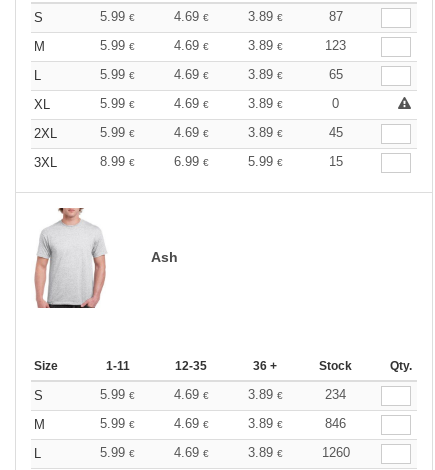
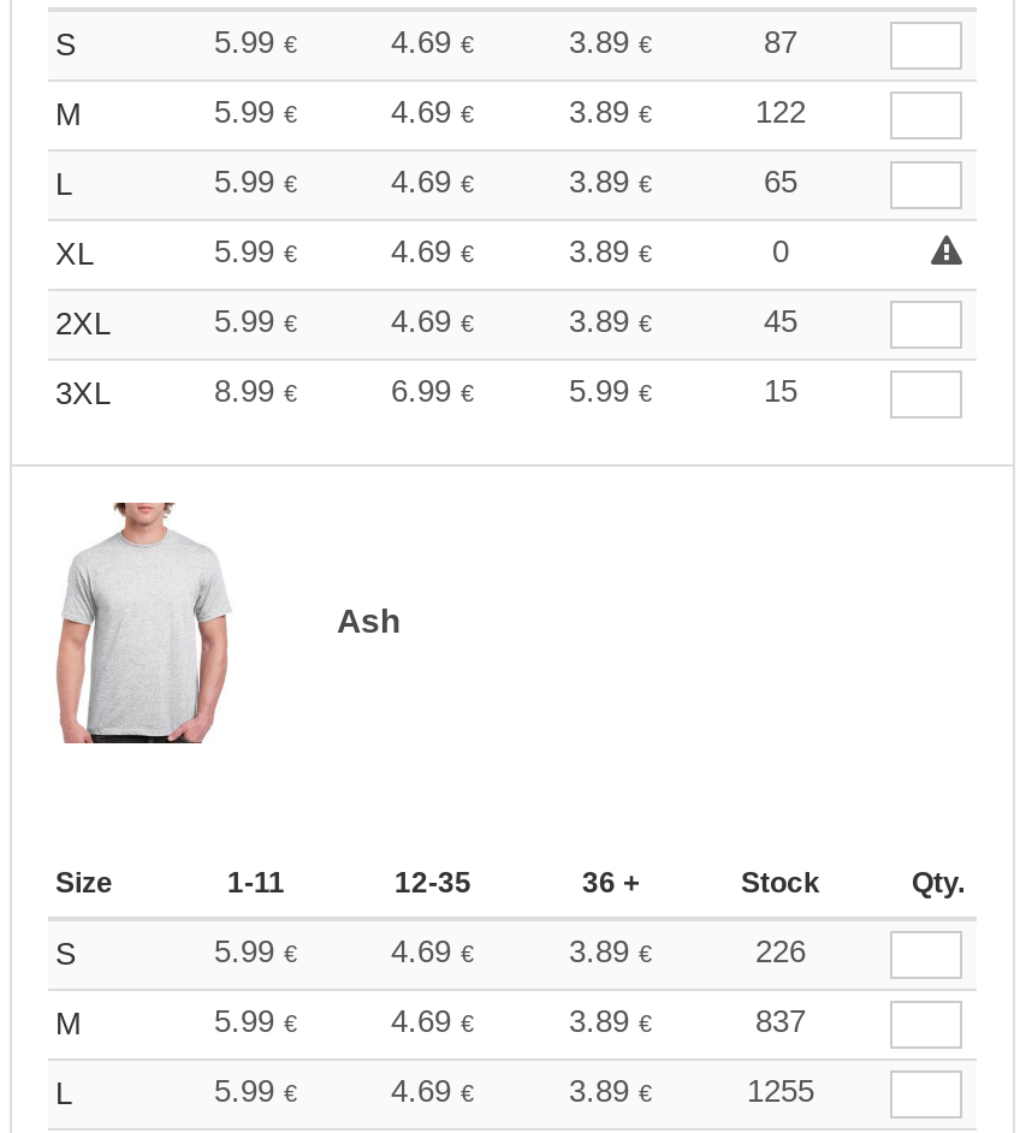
- 123
+ 122

- 234
+ 226

- 846
+ 837

- 1260
+ 1255
